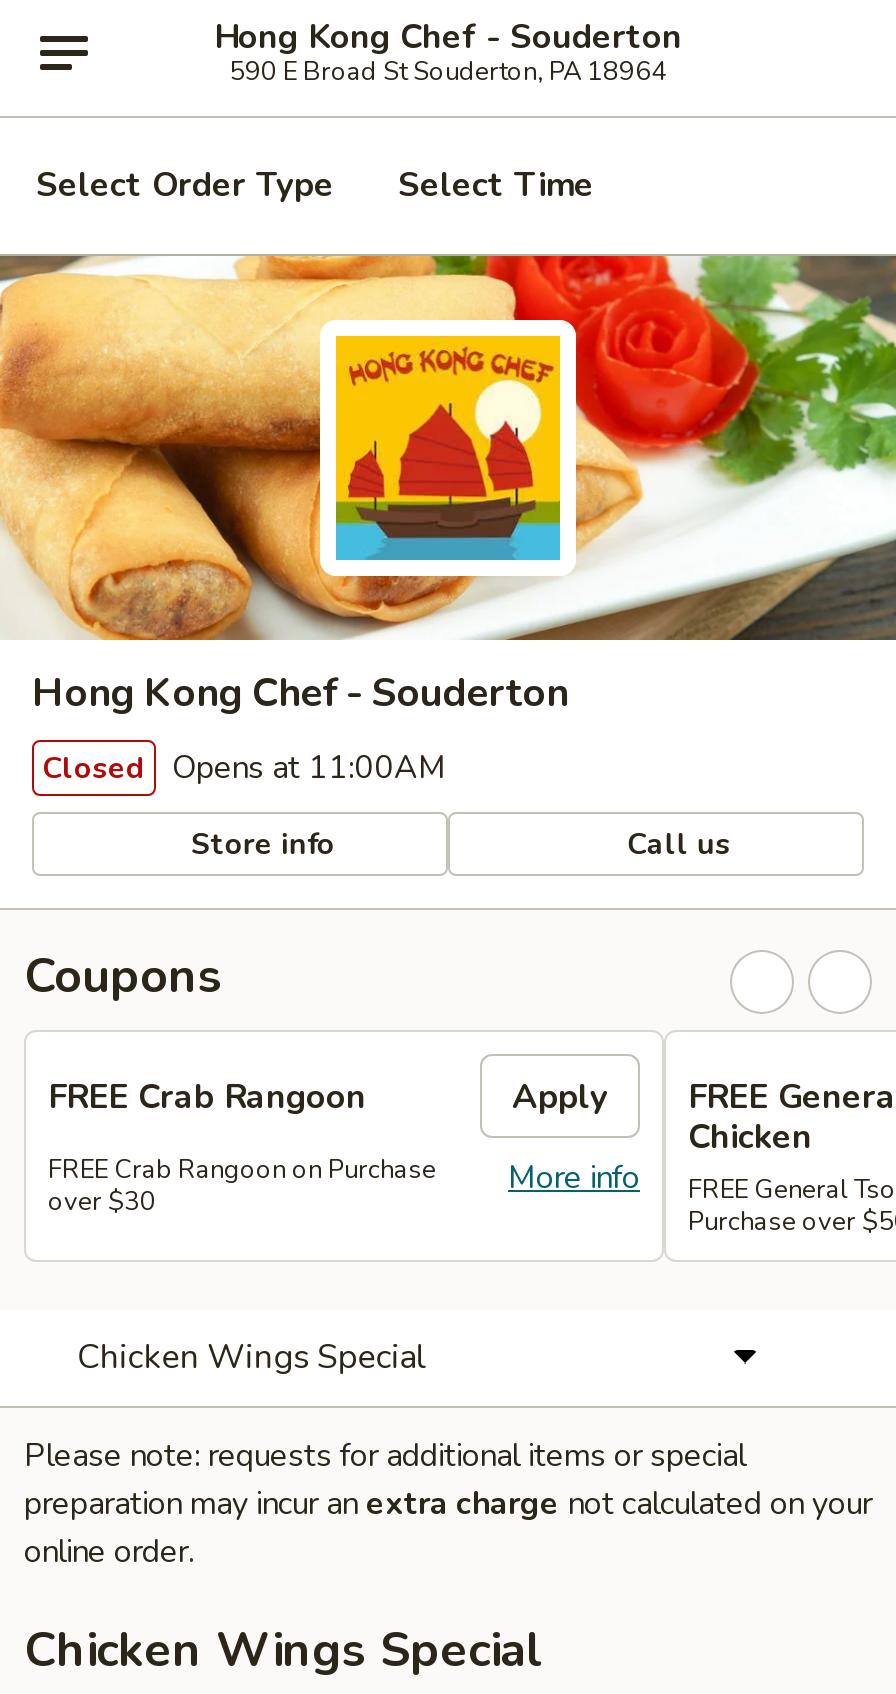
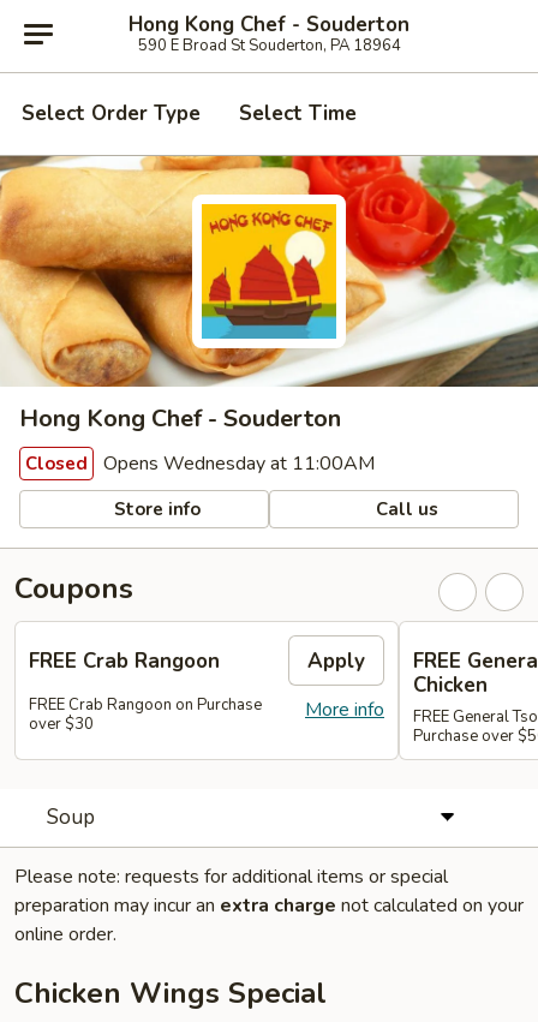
- Closed Opens at 11:00AM
+ Closed Opens Wednesday at 11:00AM

- Chicken Wings Special
+ Soup
